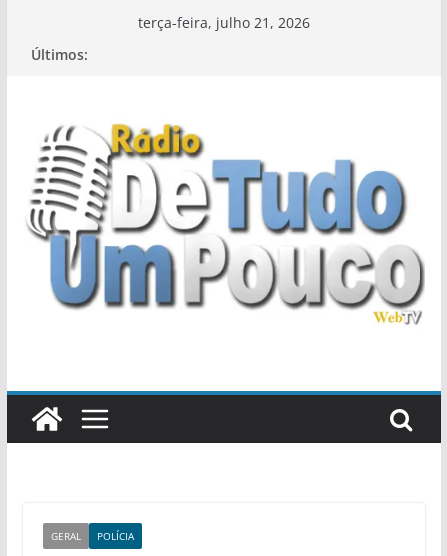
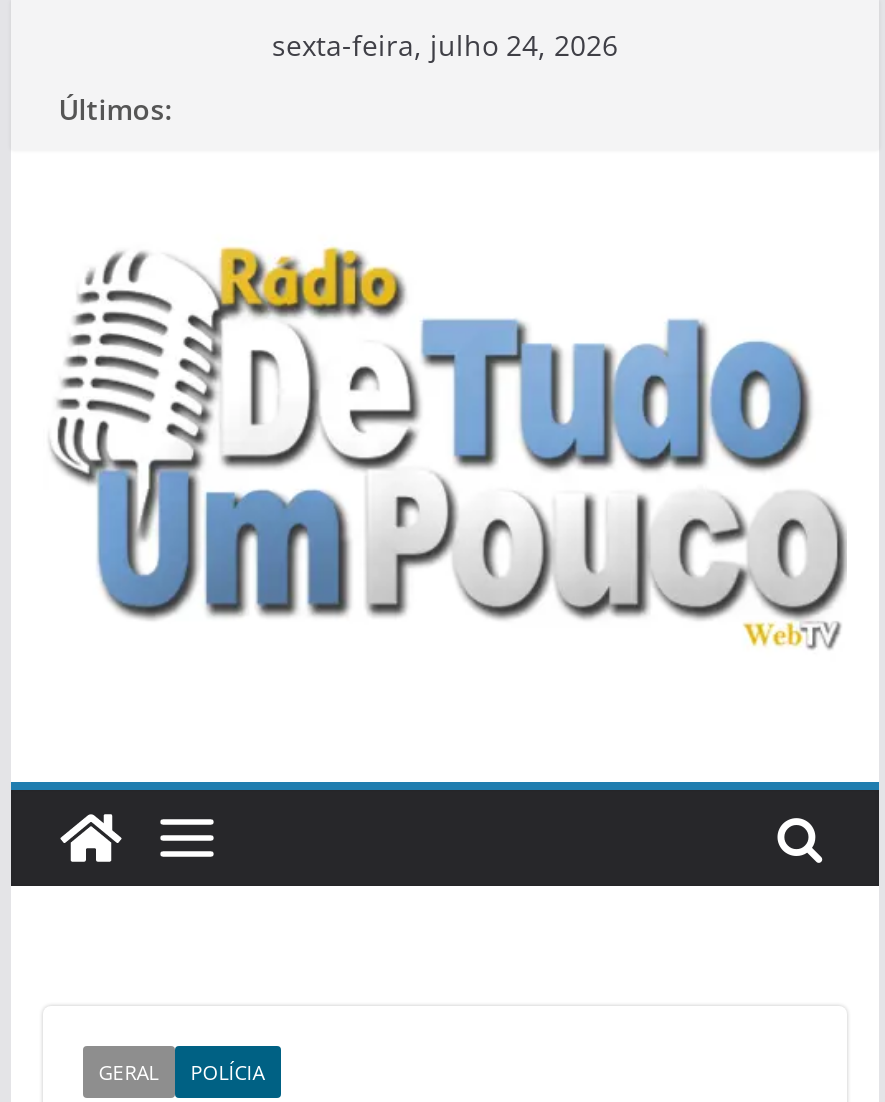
- terça-feira, julho 21, 2026
+ sexta-feira, julho 24, 2026
